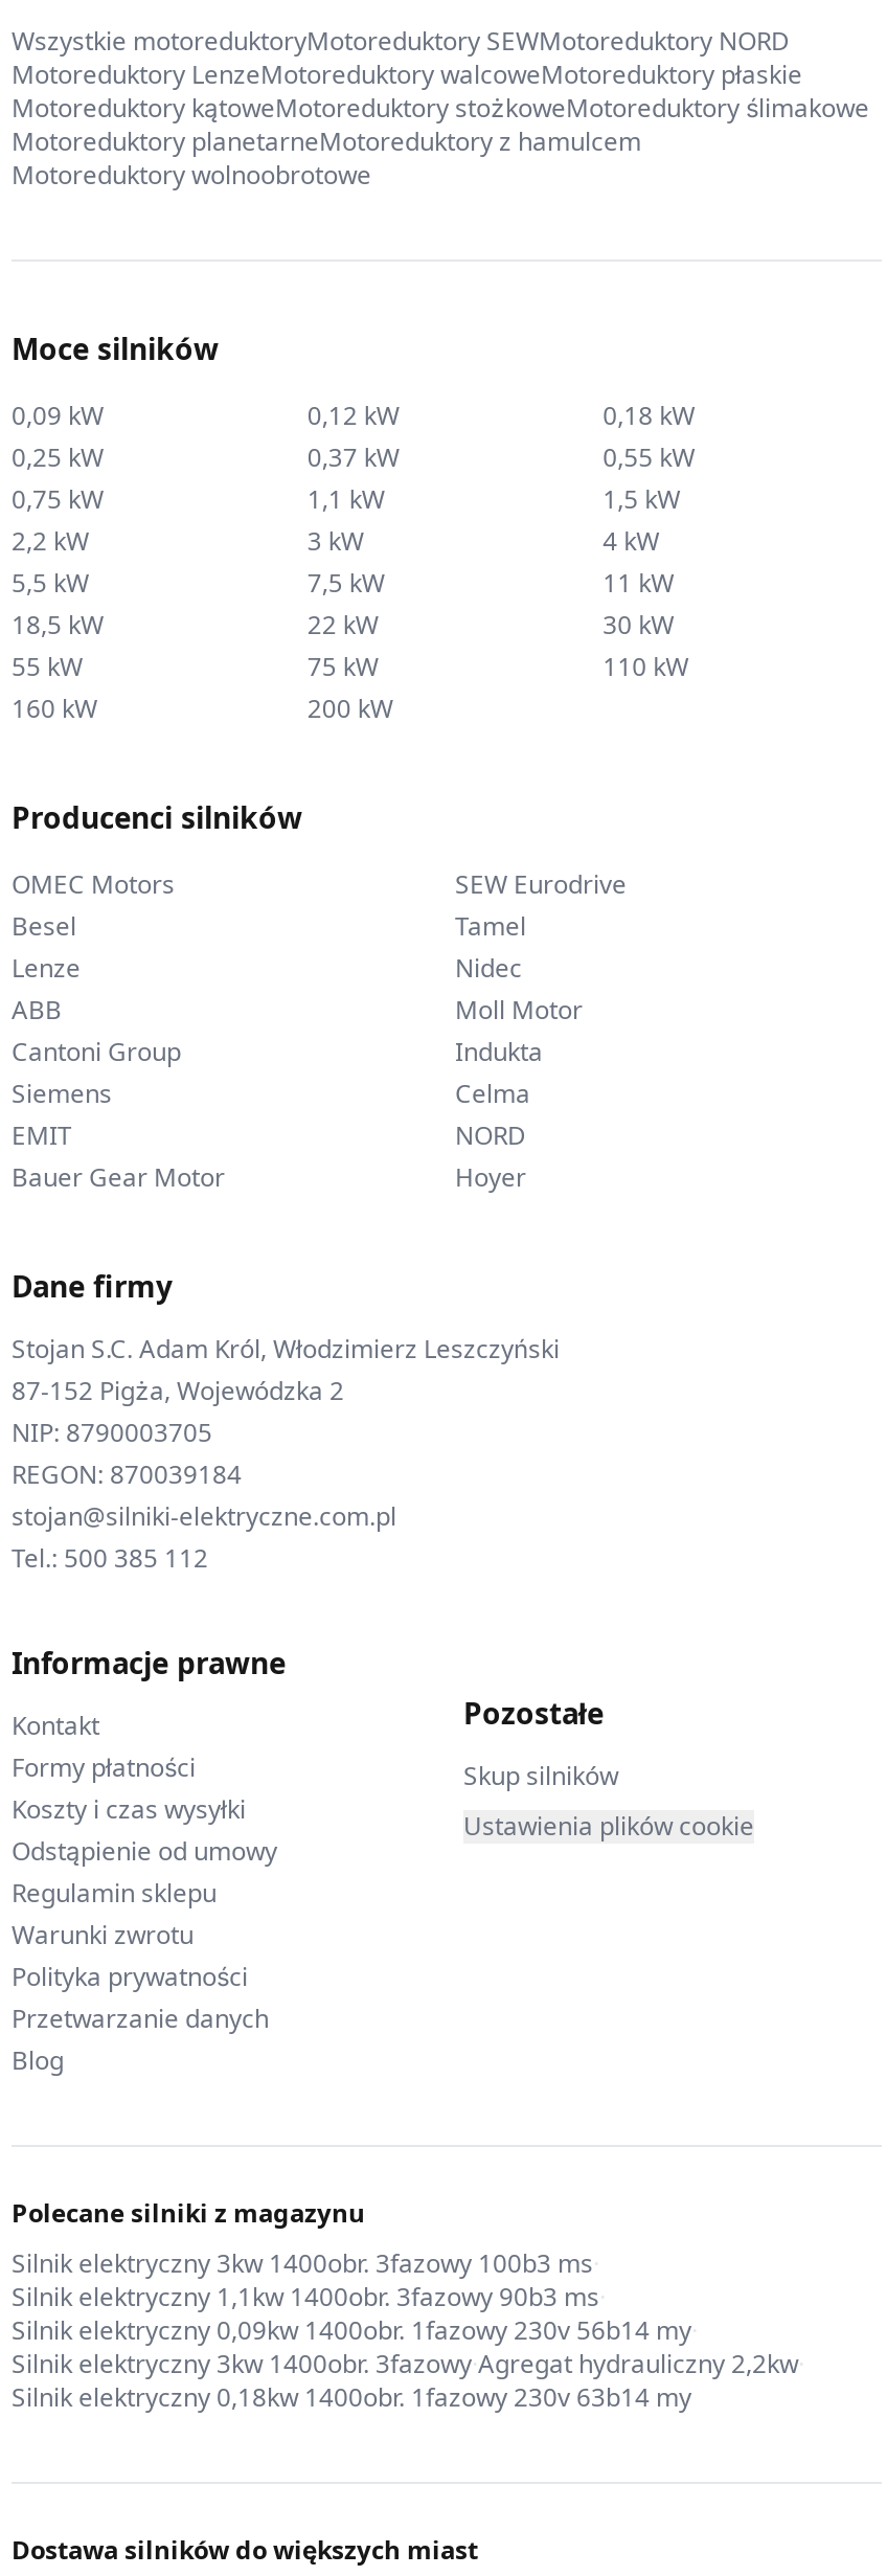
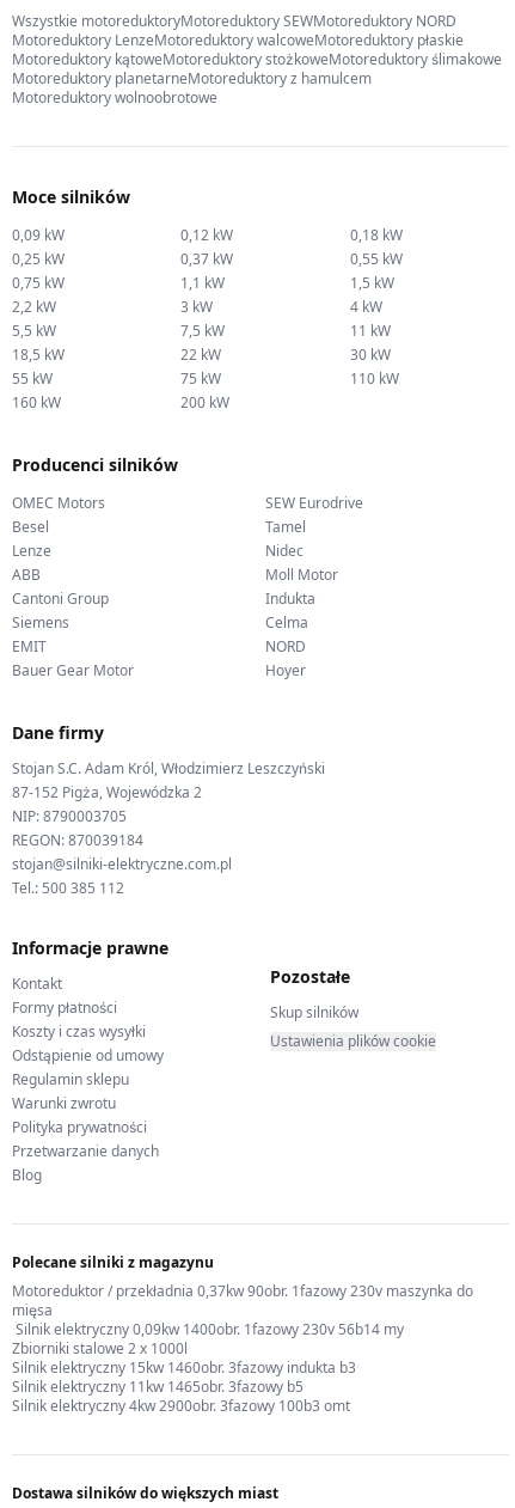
- Silnik elektryczny 3kw 1400obr. 3fazowy 100b3 ms ·
- Silnik elektryczny 1,1kw 1400obr. 3fazowy 90b3 ms ·
- Silnik elektryczny 0,09kw 1400obr. 1fazowy 230v 56b14 my ·
- Silnik elektryczny 3kw 1400obr. 3fazowy · Agregat hydrauliczny 2,2kw ·
- Silnik elektryczny 0,18kw 1400obr. 1fazowy 230v 63b14 my
+ Motoreduktor / przekładnia 0,37kw 90obr. 1fazowy 230v maszynka do
+ mięsa
+ · Silnik elektryczny 0,09kw 1400obr. 1fazowy 230v 56b14 my ·
+ Zbiorniki stalowe 2 x 1000l ·
+ Silnik elektryczny 15kw 1460obr. 3fazowy indukta b3 ·
+ Silnik elektryczny 11kw 1465obr. 3fazowy b5 ·
+ Silnik elektryczny 4kw 2900obr. 3fazowy 100b3 omt
